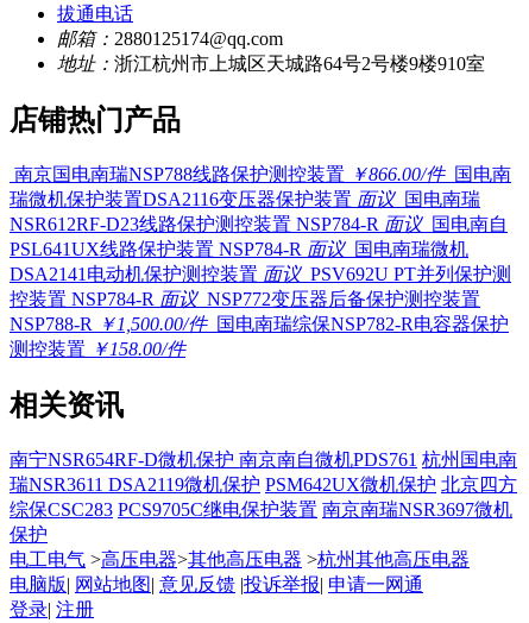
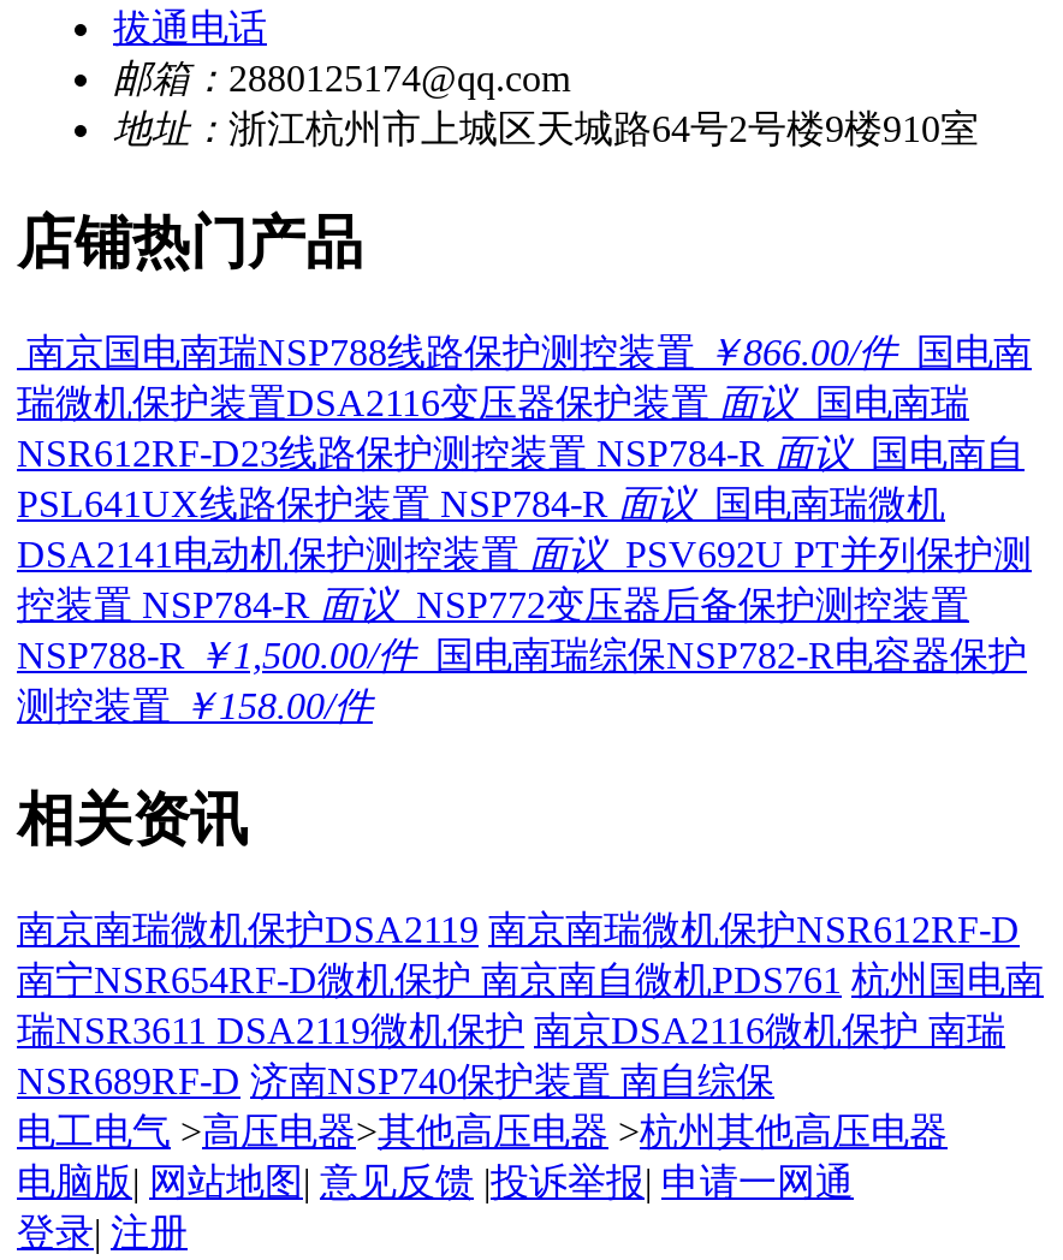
+ 南京南瑞微机保护DSA2119 南京南瑞微机保护NSR612RF-D

moved down: 南宁NSR654RF-D微机保护 南京南自微机PDS761 杭州国电南

- 瑞NSR3611 DSA2119微机保护 PSM642UX微机保护 北京四方
- 综保CSC283 PCS9705C继电保护装置 南京南瑞NSR3697微机
- 保护
+ 瑞NSR3611 DSA2119微机保护 南京DSA2116微机保护 南瑞
+ NSR689RF-D 济南NSP740保护装置 南自综保
